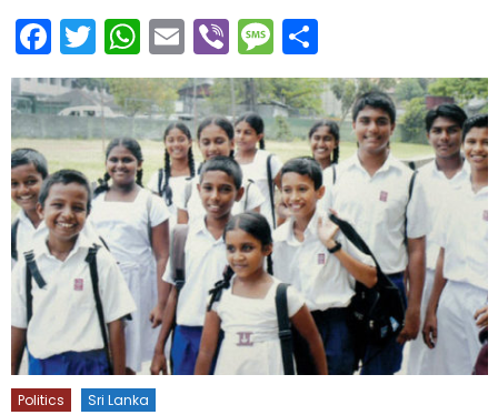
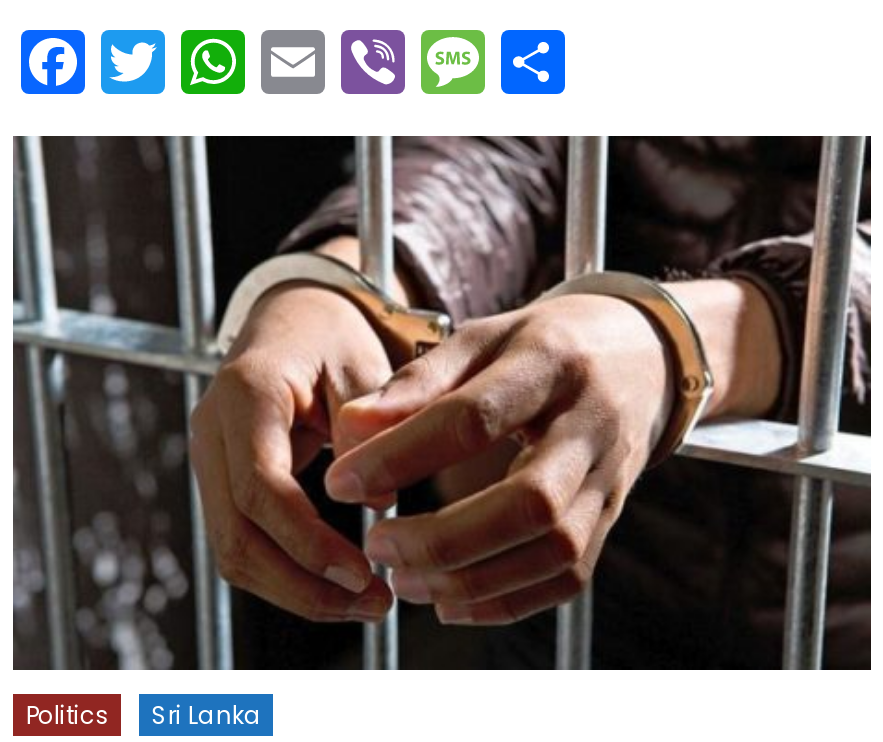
- [image]
+ [image]
